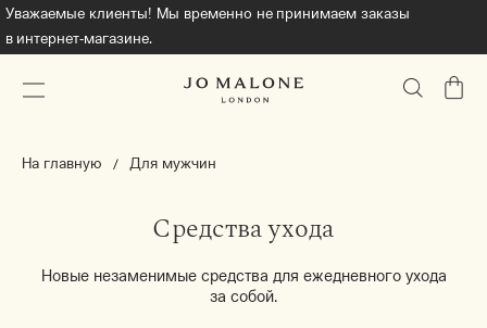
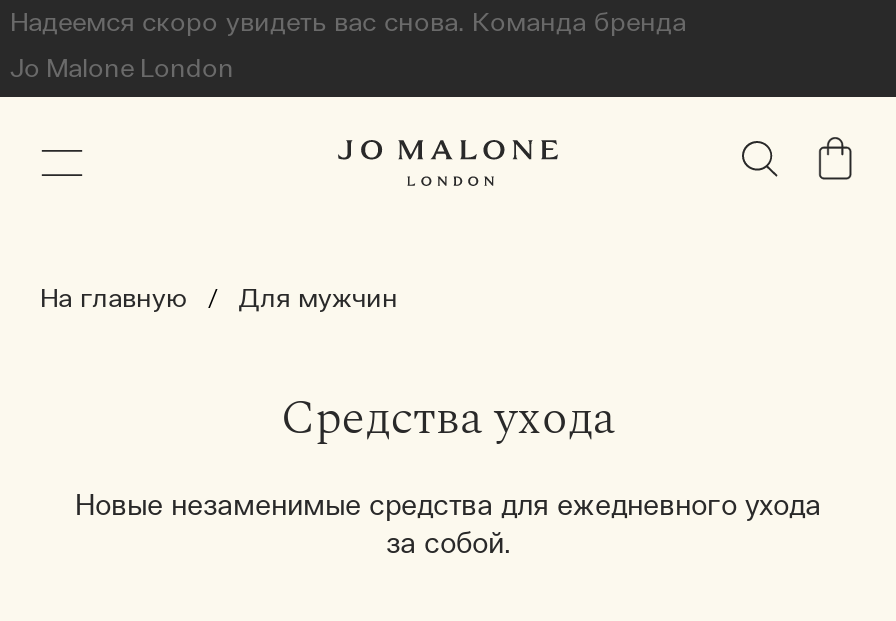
- Уважаемые клиенты! Мы временно не принимаем заказы
+ Надеемся скоро увидеть вас снова. Команда бренда

- в интернет‐магазине.
+ Jo Malone London
